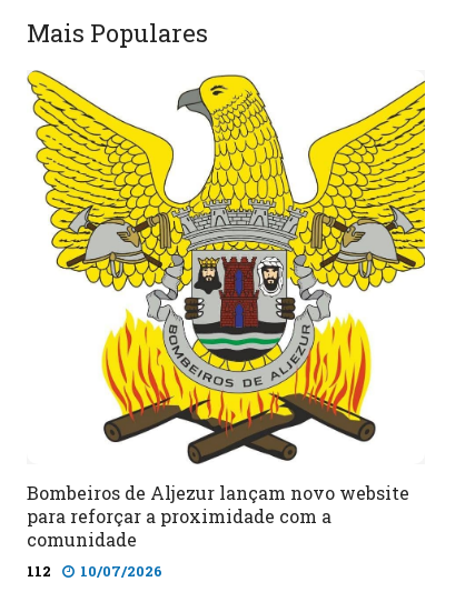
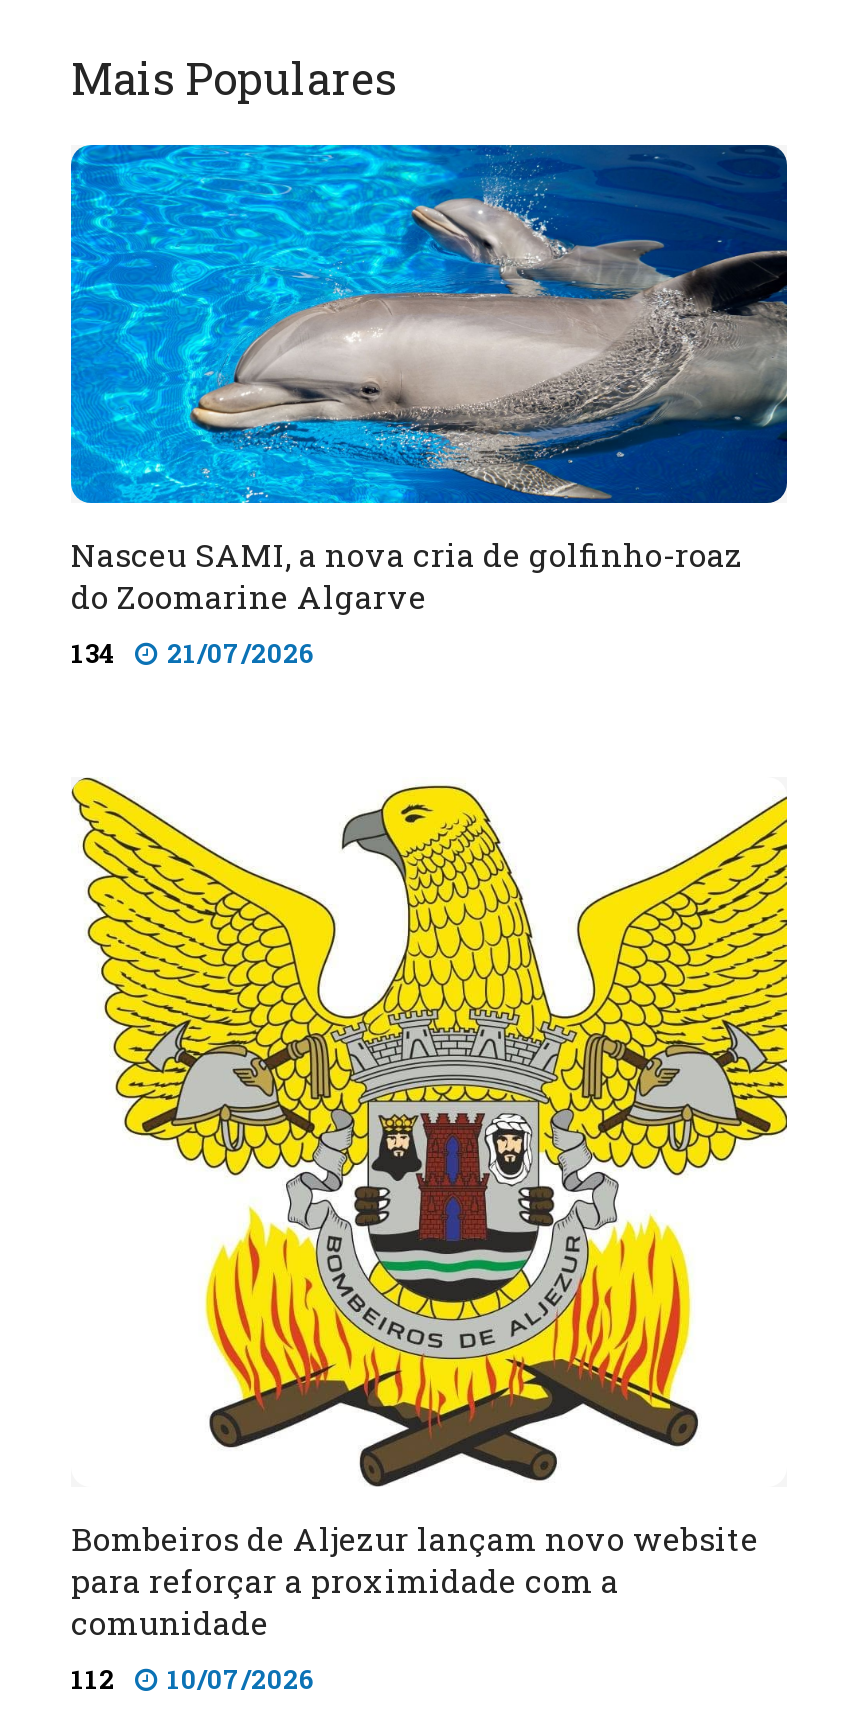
+ [image]
+ Nasceu SAMI, a nova cria de golfinho-roaz
+ do Zoomarine Algarve
+ 134
+ 21/07/2026
